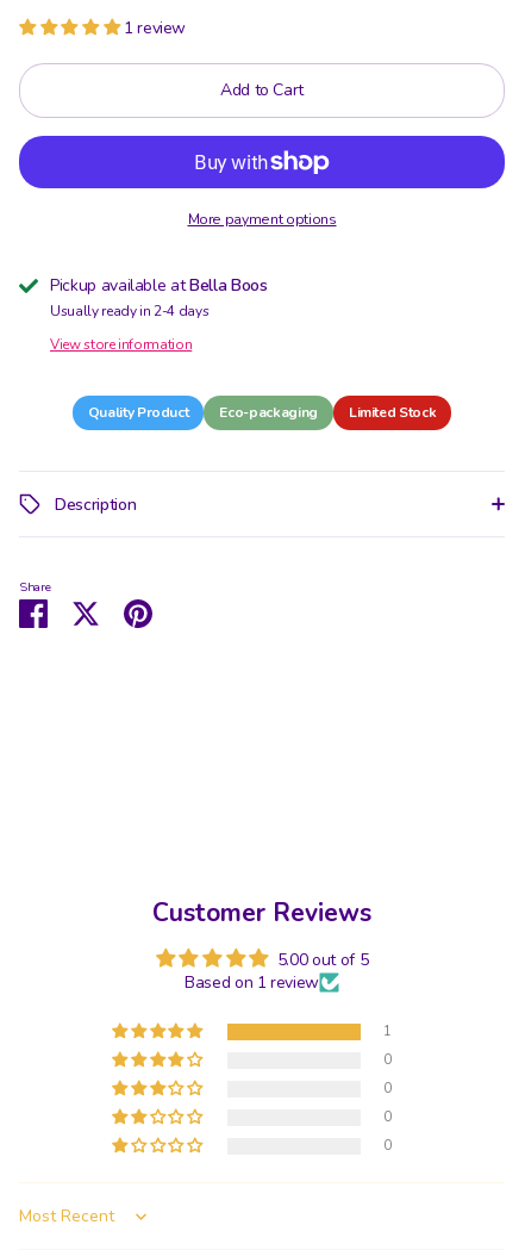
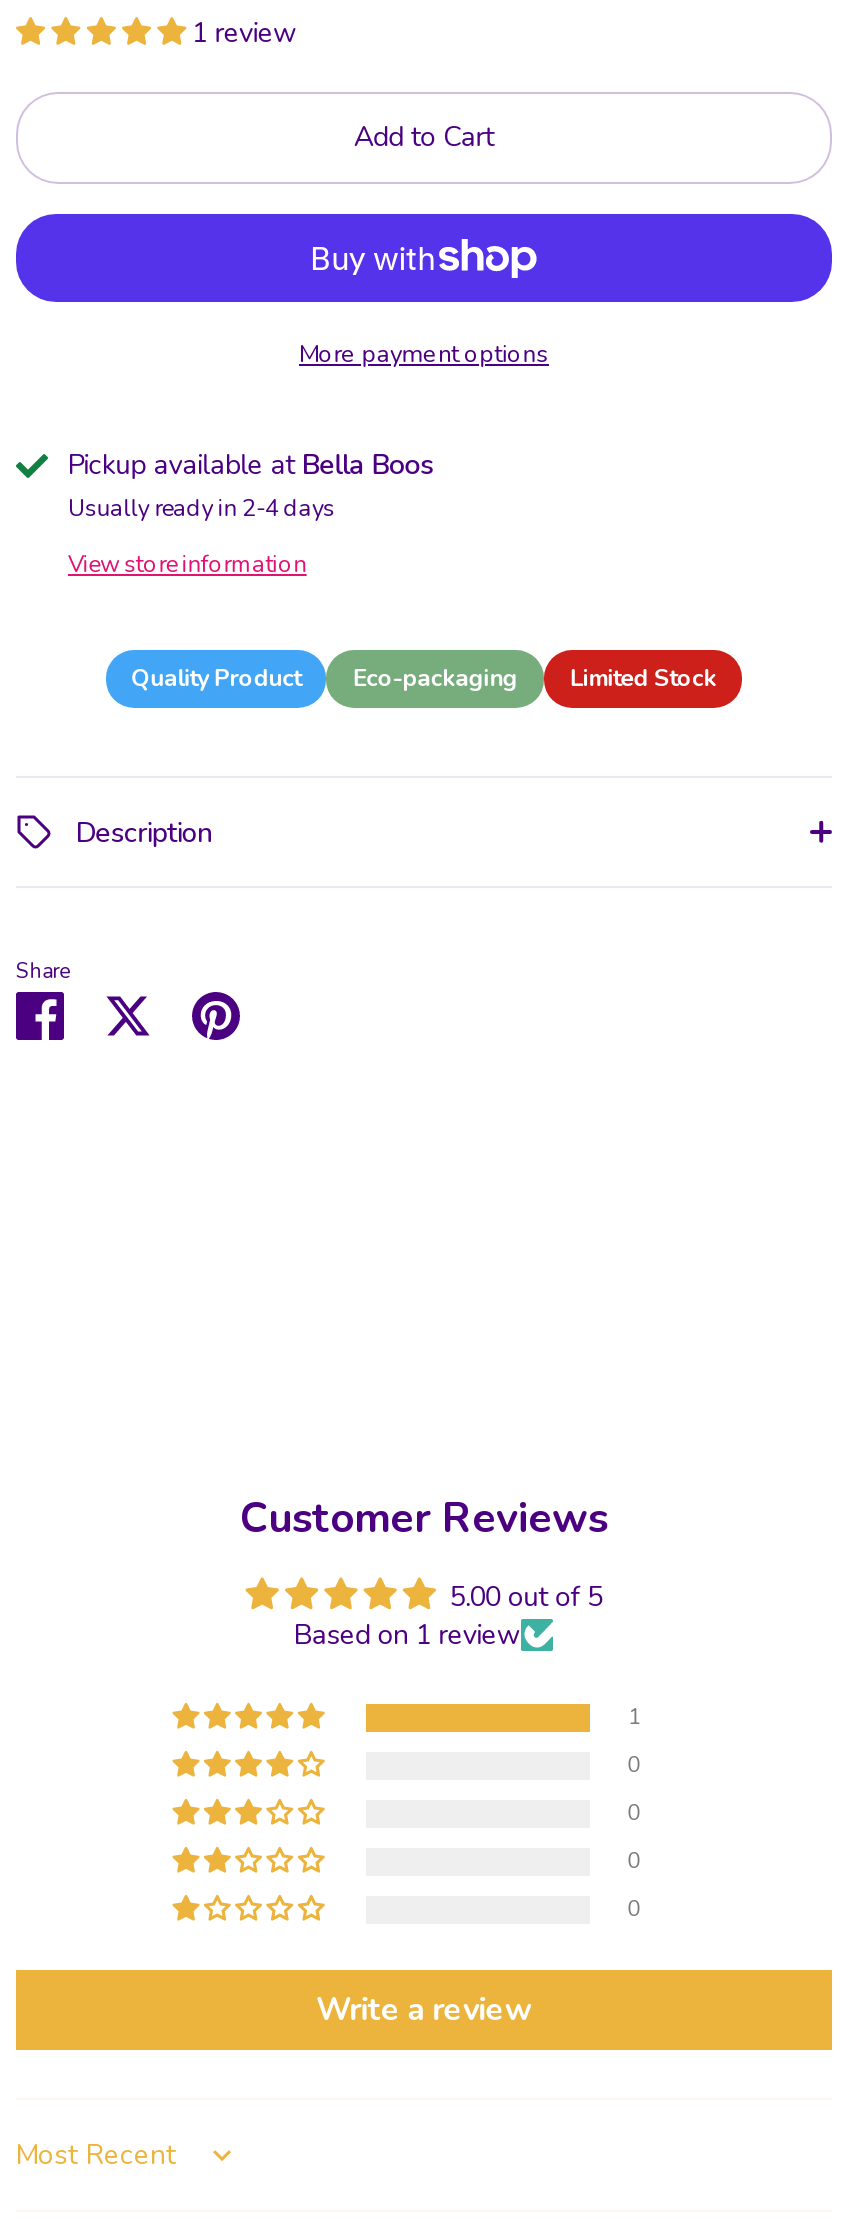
+ Write a review
